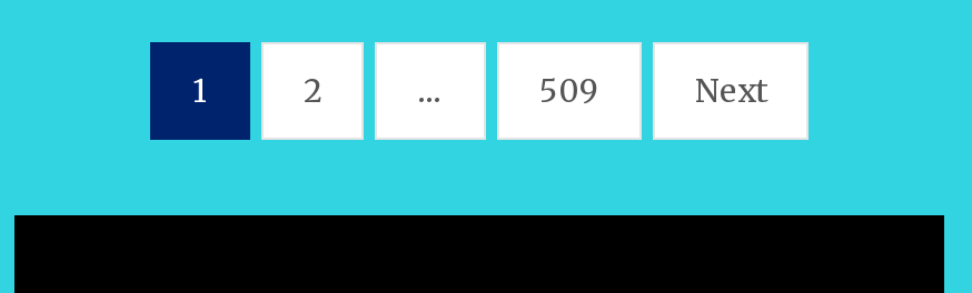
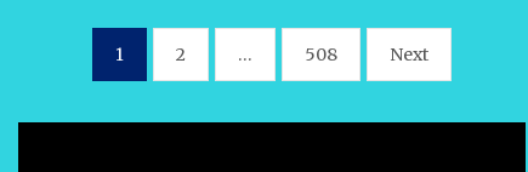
- 509
+ 508
